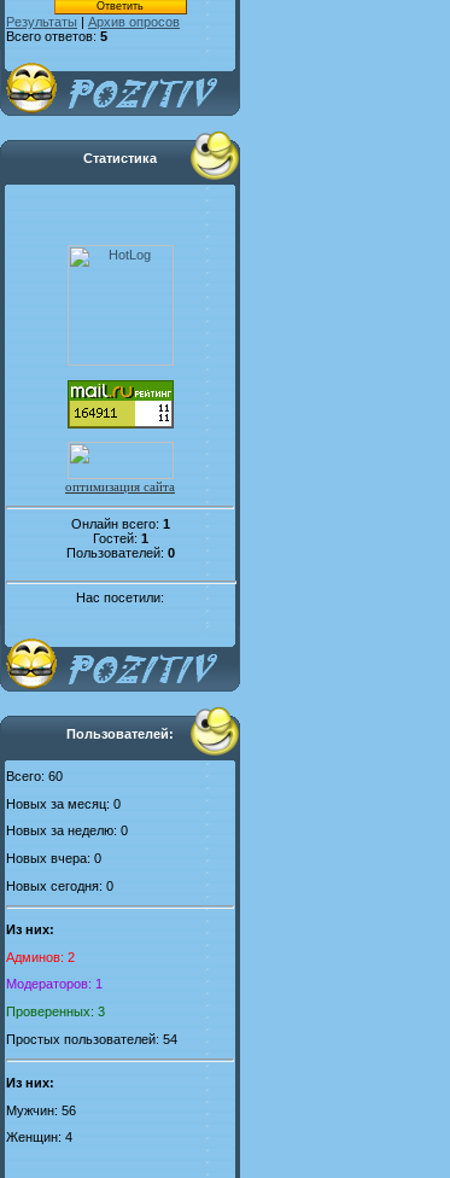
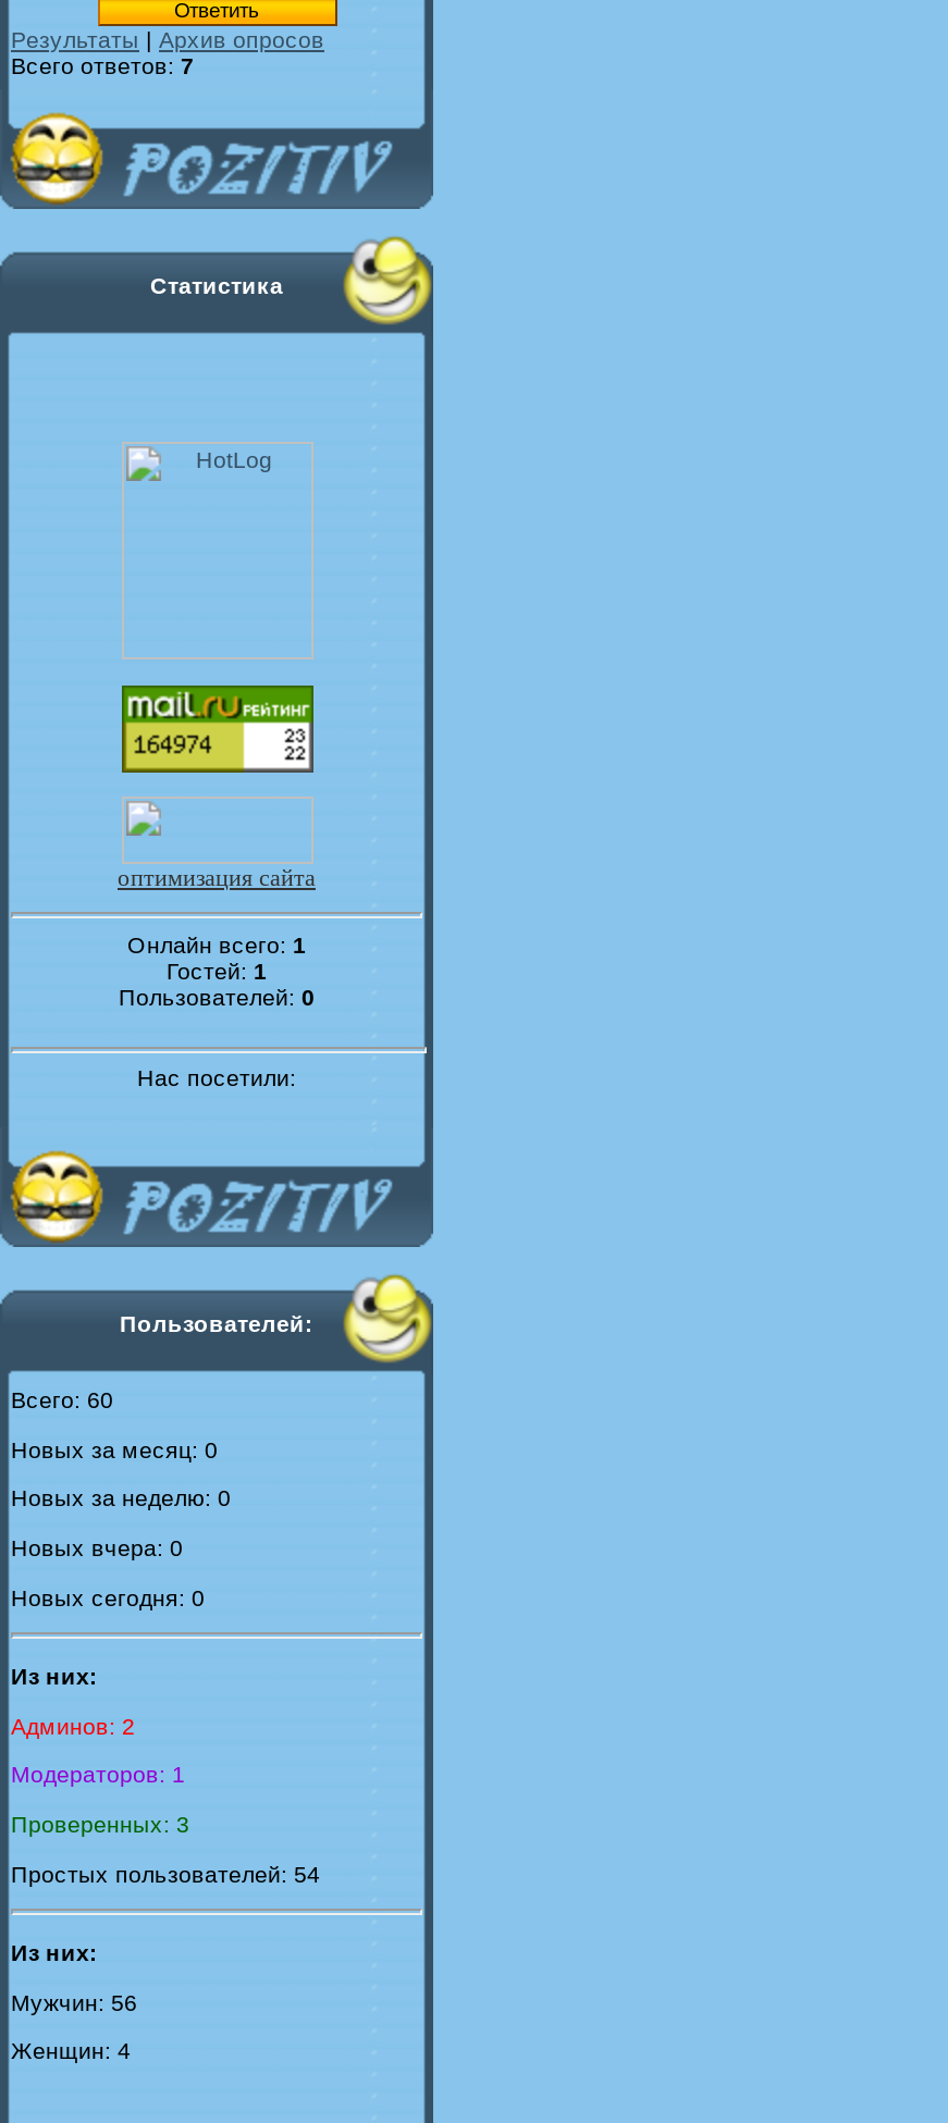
- Всего ответов:5
+ Всего ответов:7
